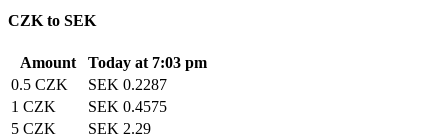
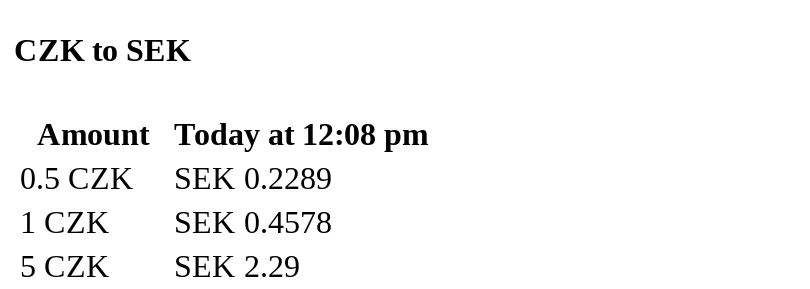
- Amount Today at 7:03 pm
+ Amount Today at 12:08 pm

- 0.5 CZK SEK 0.2287
+ 0.5 CZK SEK 0.2289

- 1 CZK SEK 0.4575
+ 1 CZK SEK 0.4578
